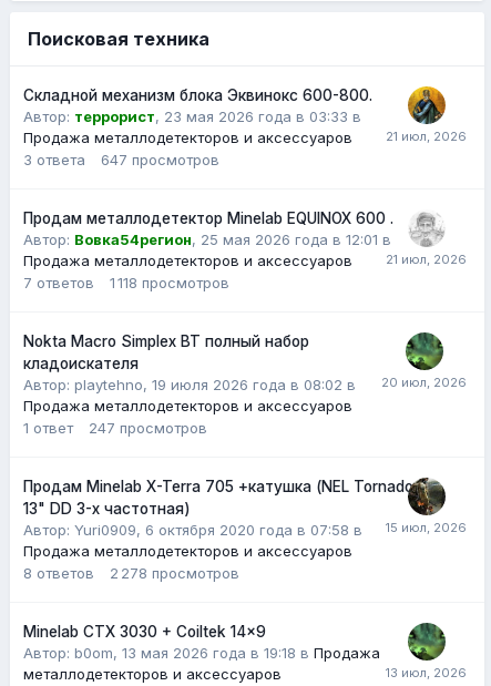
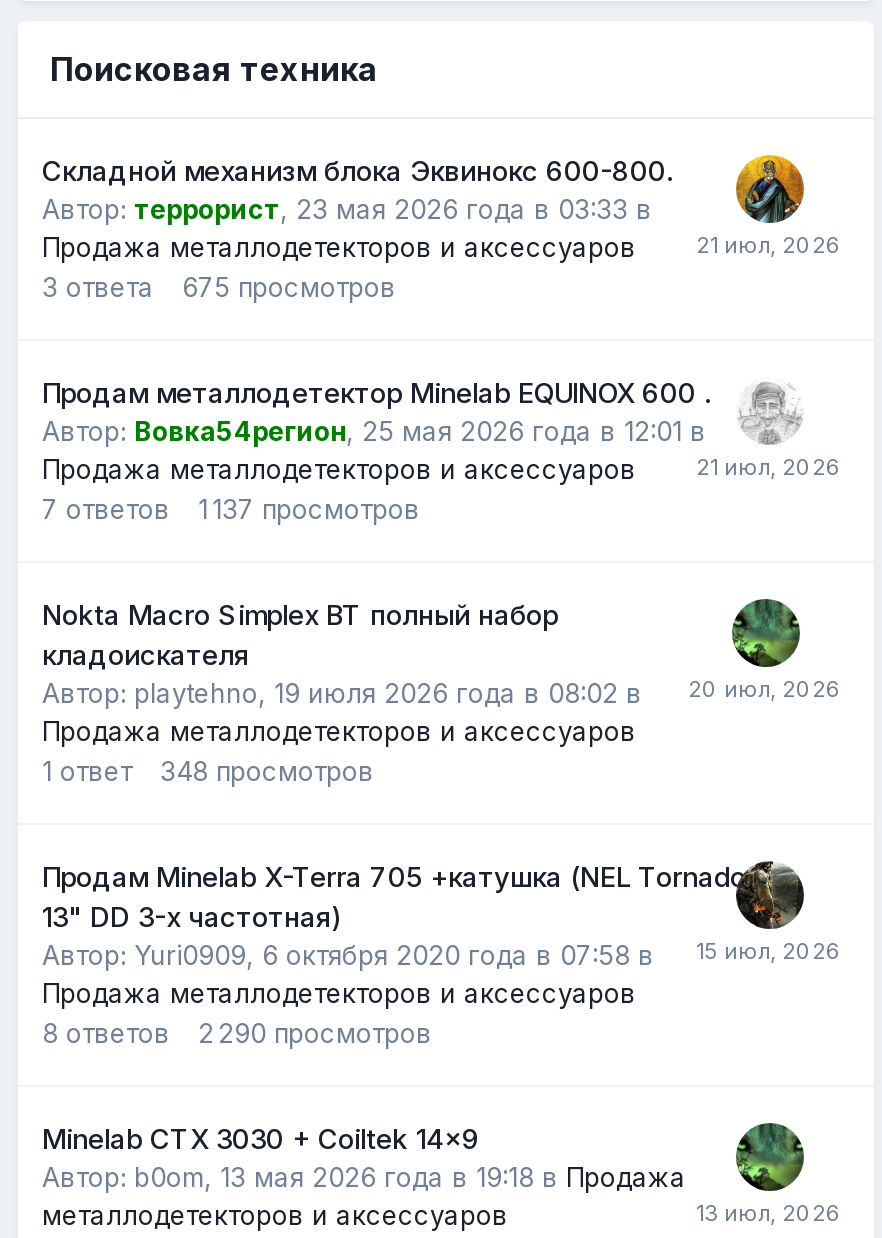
- 647 просмотров
+ 675 просмотров

- 7 ответов 1 118 просмотров
+ 7 ответов 1 137 просмотров

- 1 ответ 247 просмотров
+ 1 ответ 348 просмотров

- 8 ответов 2 278 просмотров
+ 8 ответов 2 290 просмотров
